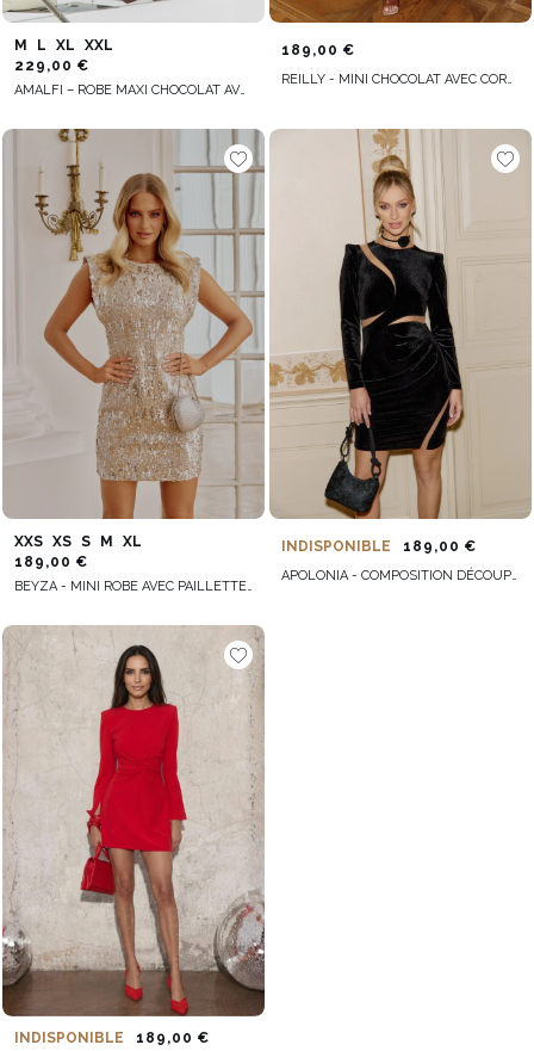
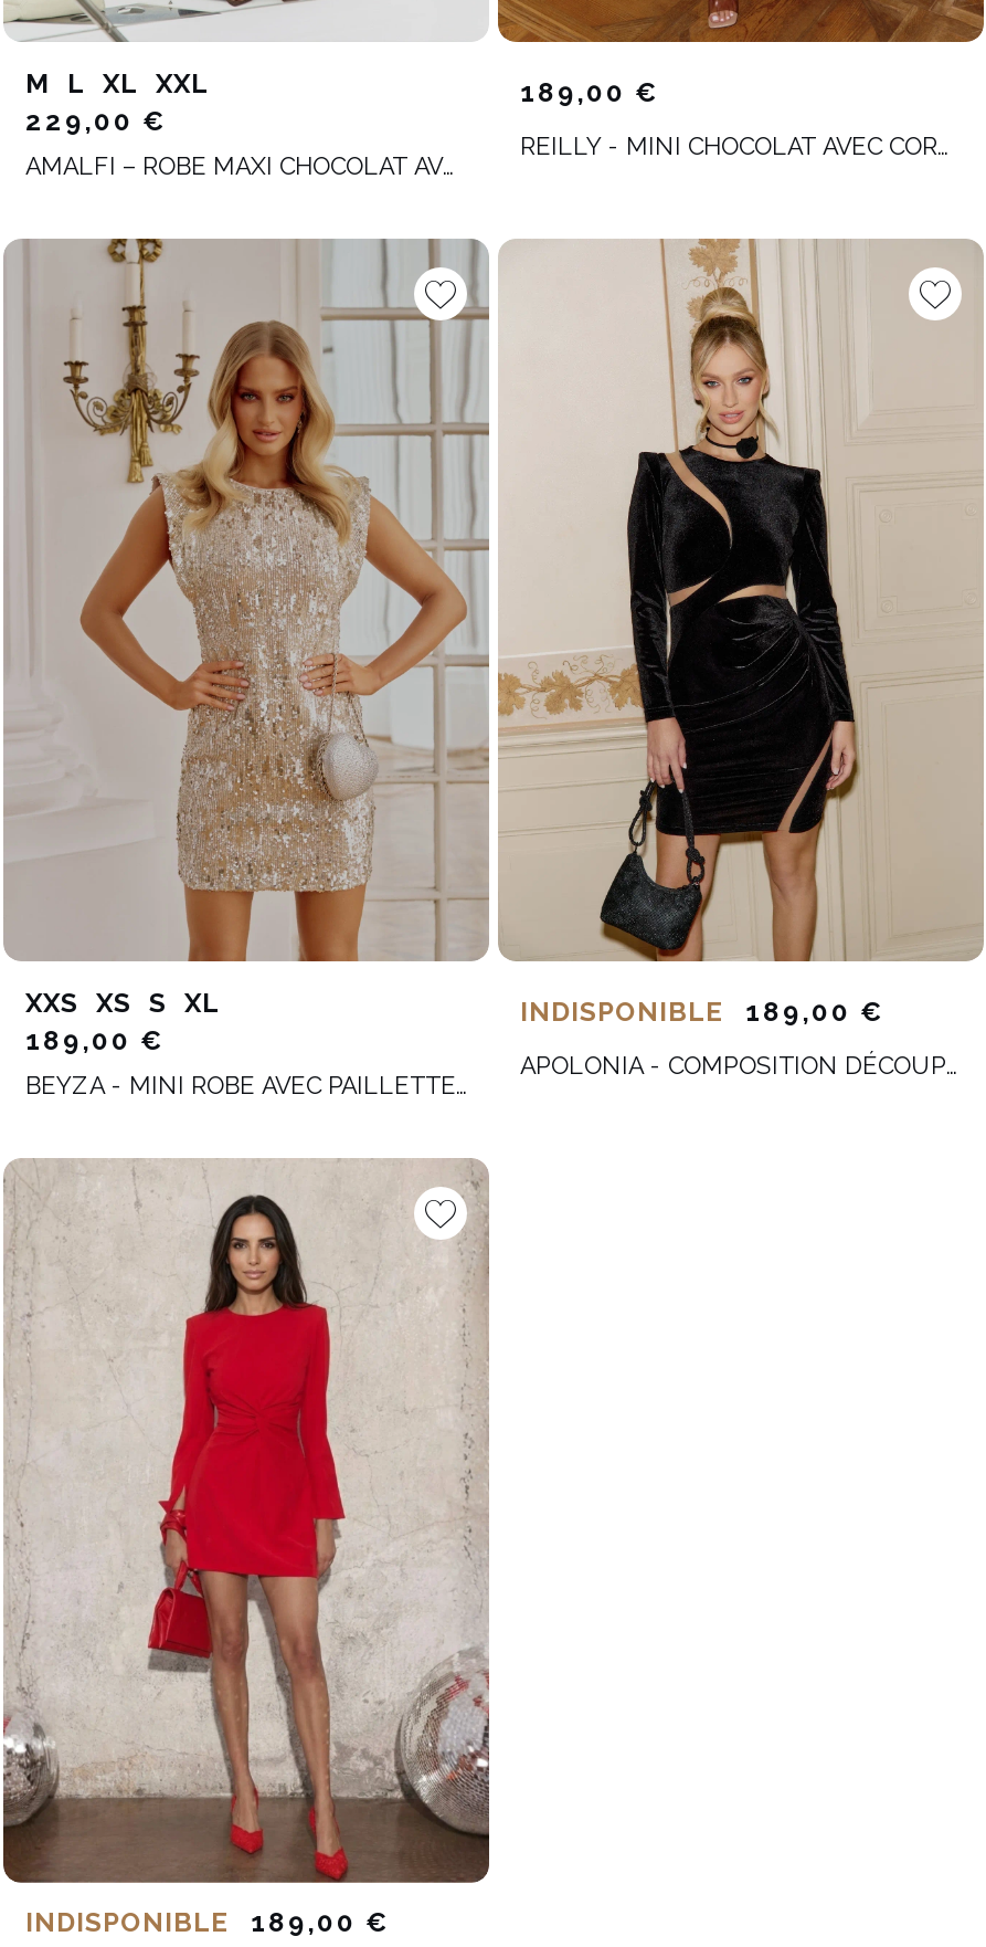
- XXS XS S M XL
+ XXS XS S XL
